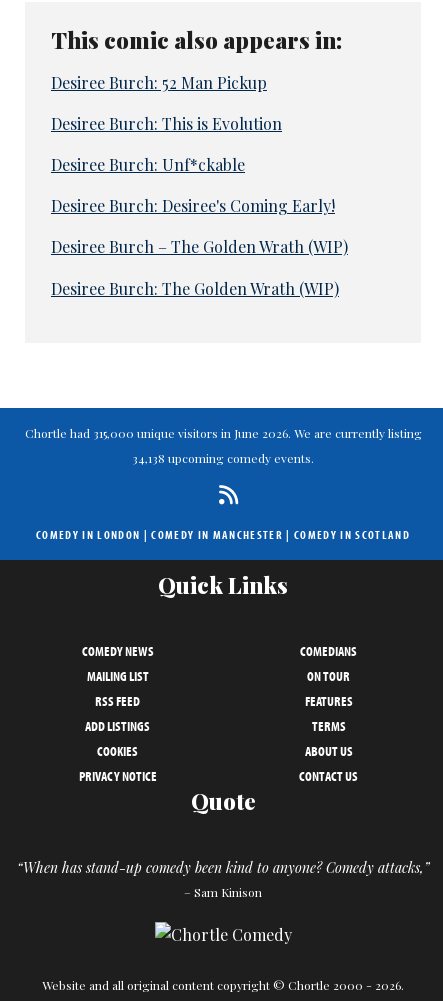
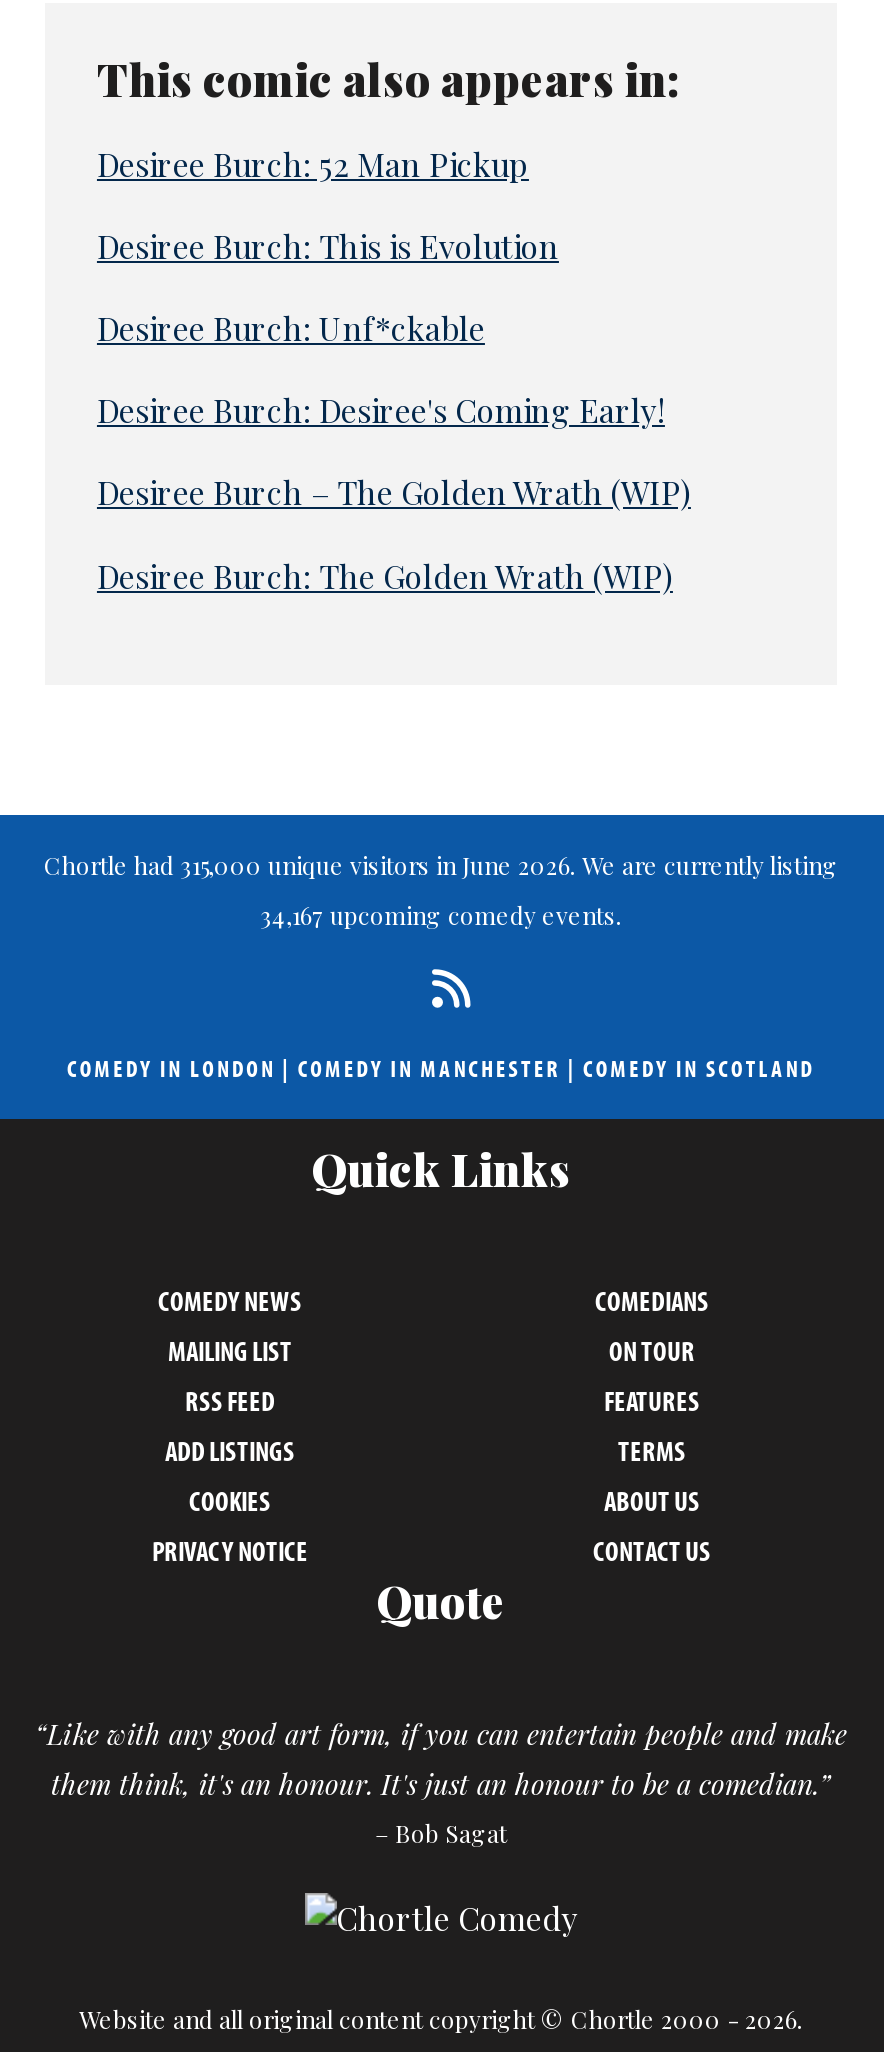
- 34,138 upcoming comedy events.
+ 34,167 upcoming comedy events.

- “When has stand-up comedy been kind to anyone? Comedy attacks,”
- – Sam Kinison
+ “Like with any good art form, if you can entertain people and make
+ them think, it's an honour. It's just an honour to be a comedian.”
+ – Bob Sagat
